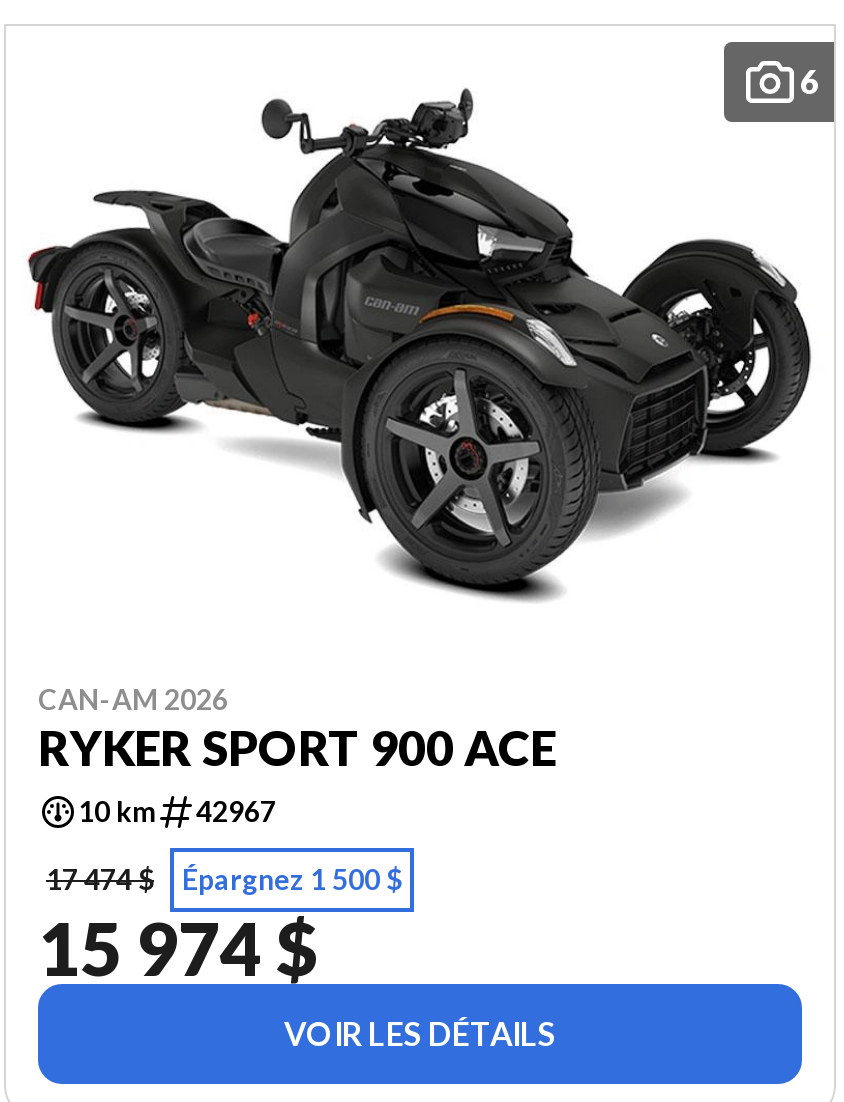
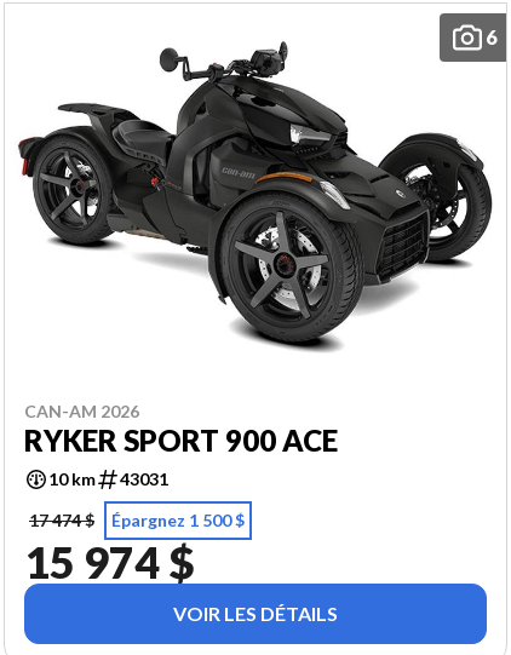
- 10 km 42967
+ 10 km 43031
